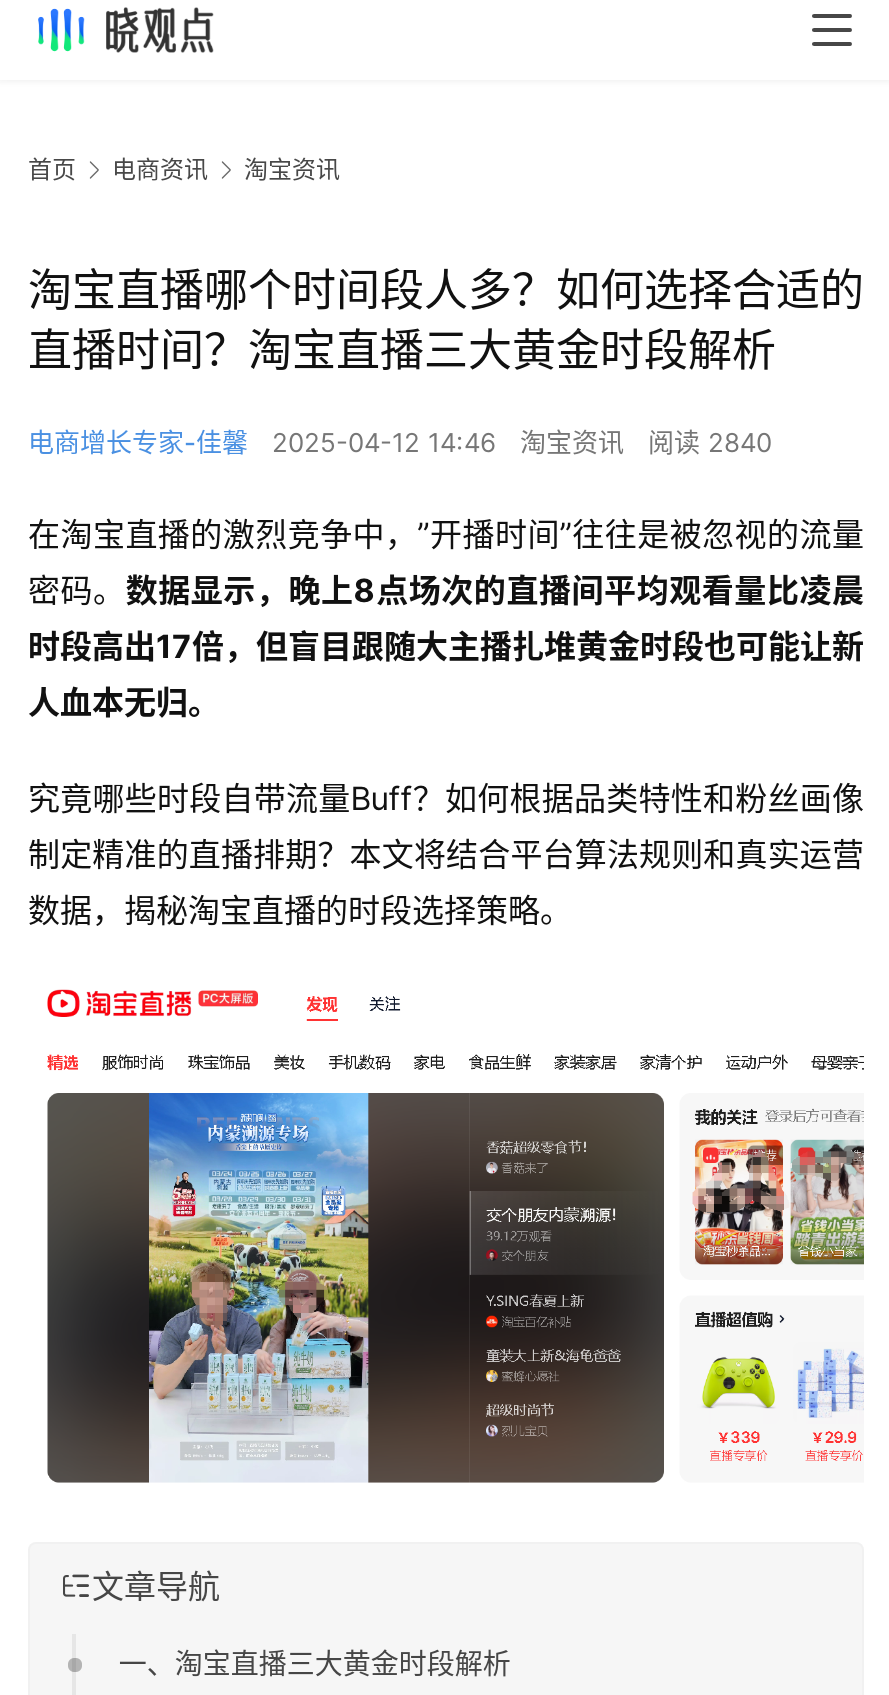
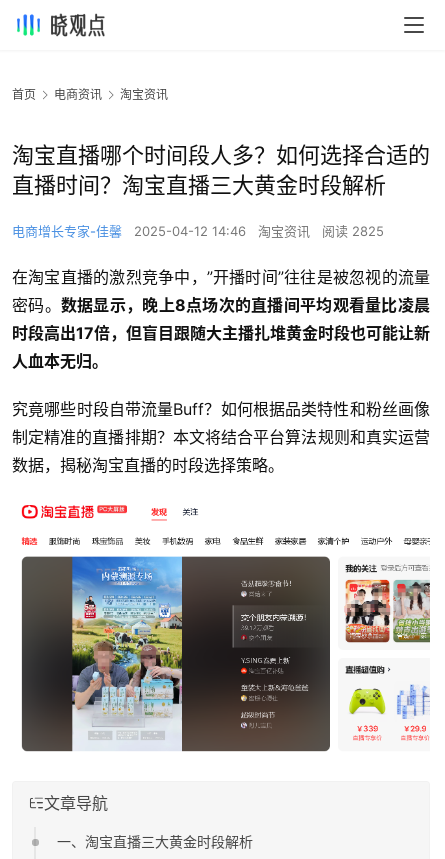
- 电商增长专家-佳馨 2025-04-12 14:46 淘宝资讯 阅读 2840
+ 电商增长专家-佳馨 2025-04-12 14:46 淘宝资讯 阅读 2825
